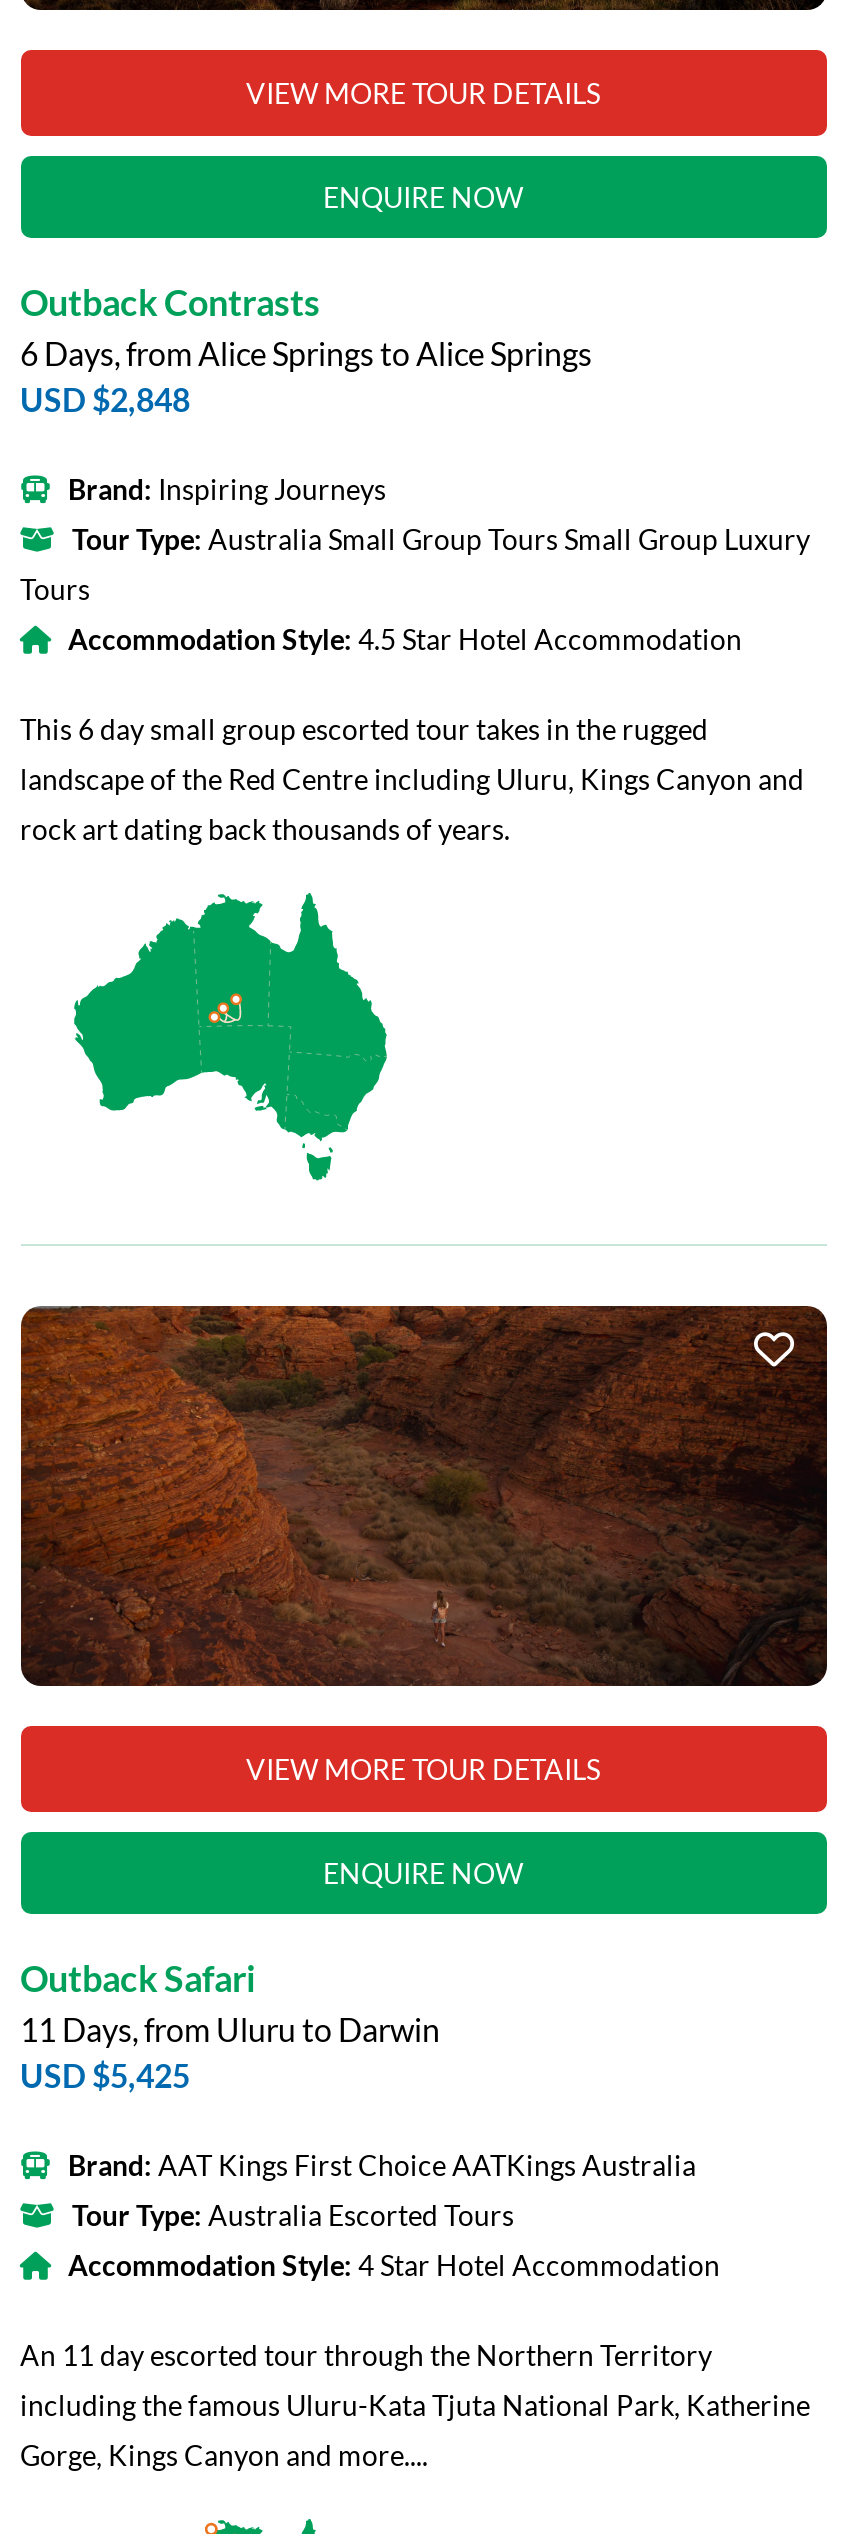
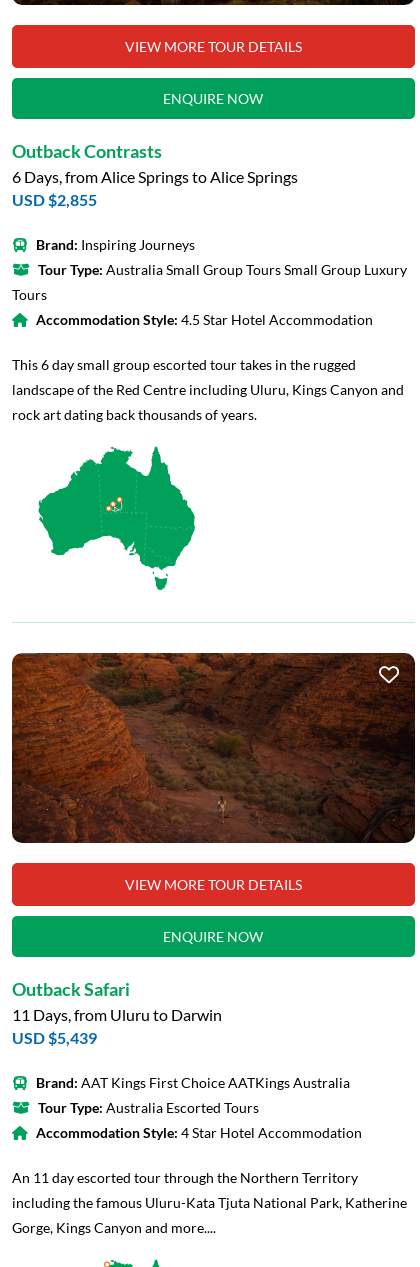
- USD $2,848
+ USD $2,855

- USD $5,425
+ USD $5,439
